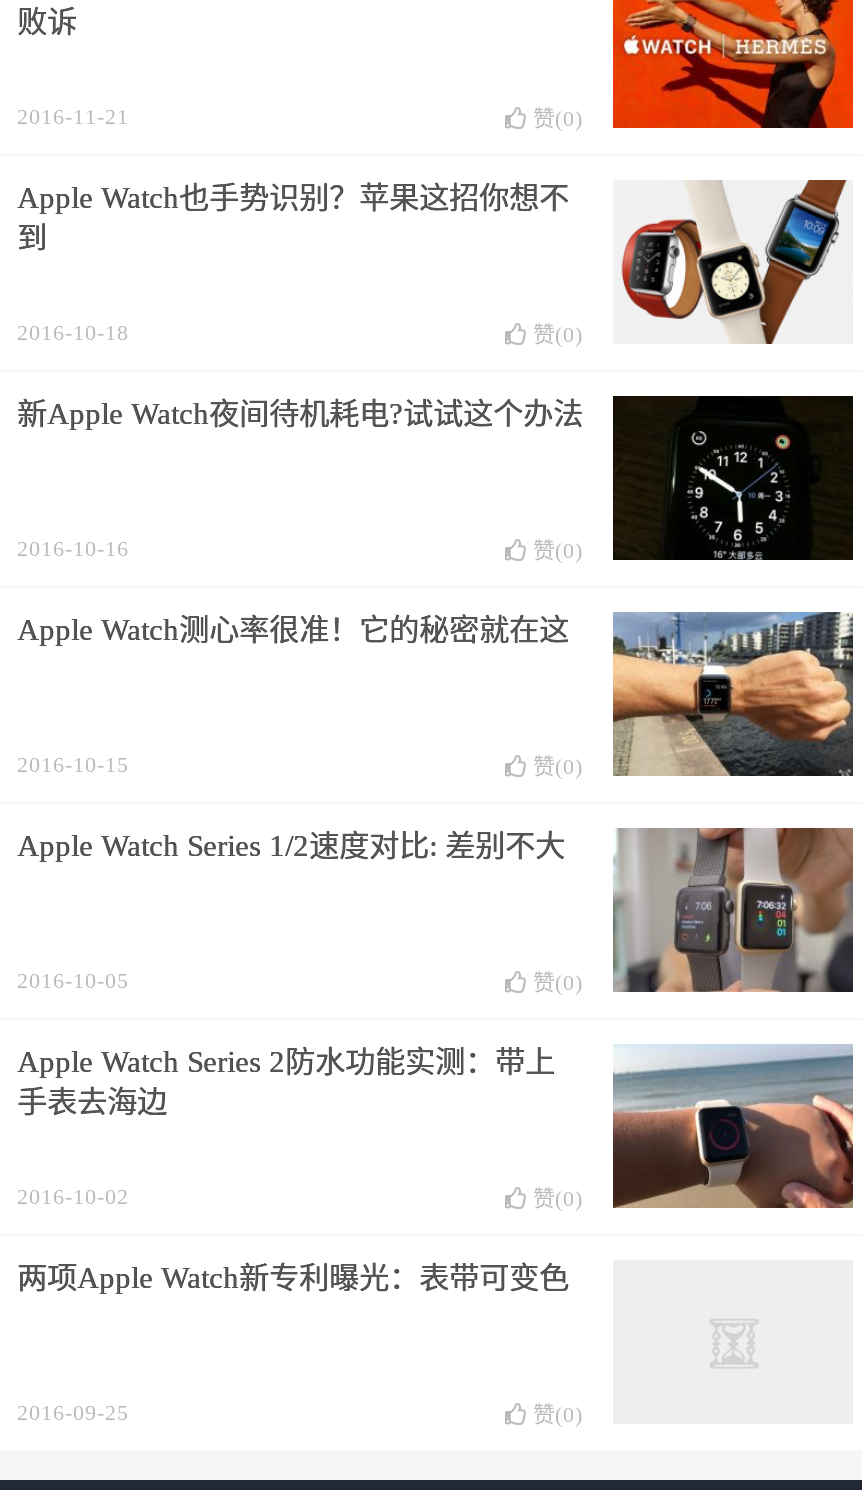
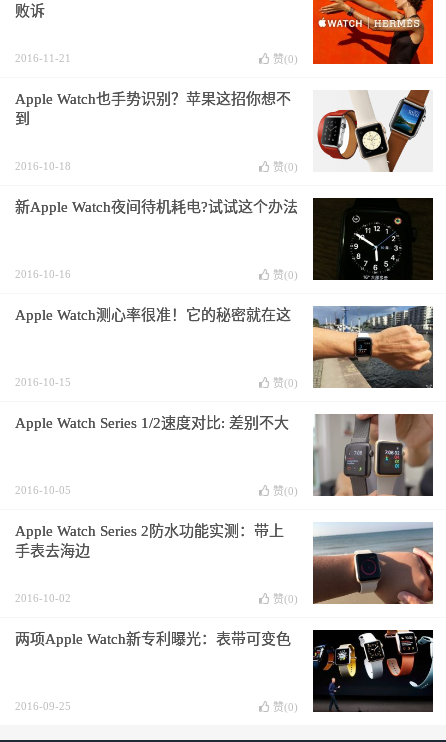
+ [image]
